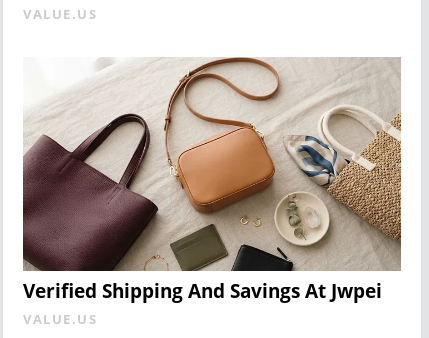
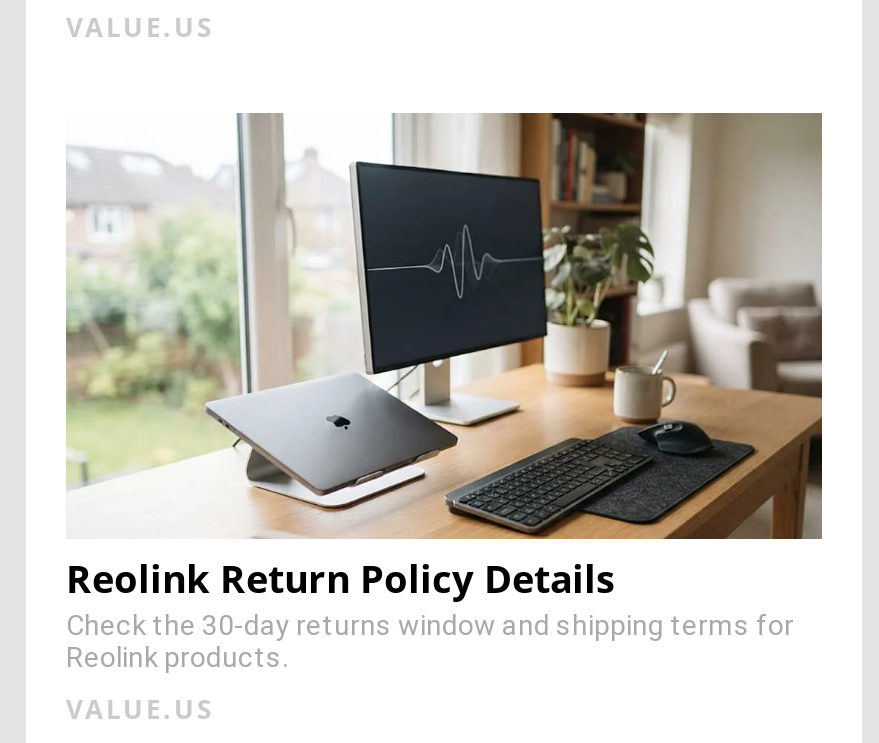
- [image]
- Verified Shipping And Savings At Jwpei
+ [image]
+ Reolink Return Policy Details
+ Check the 30-day returns window and shipping terms for
+ Reolink products.
